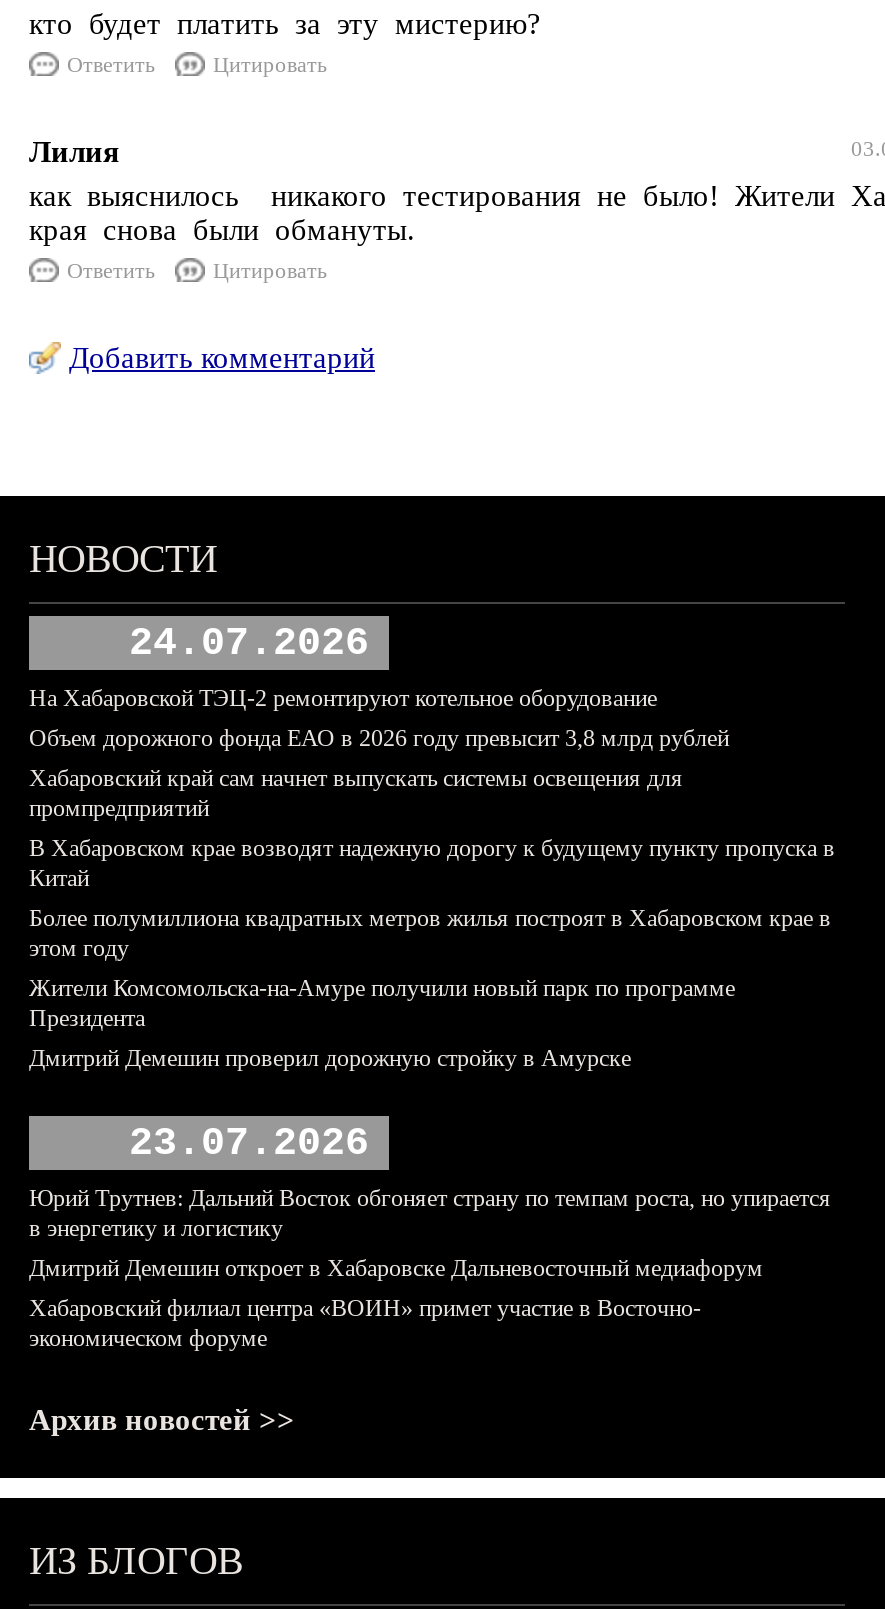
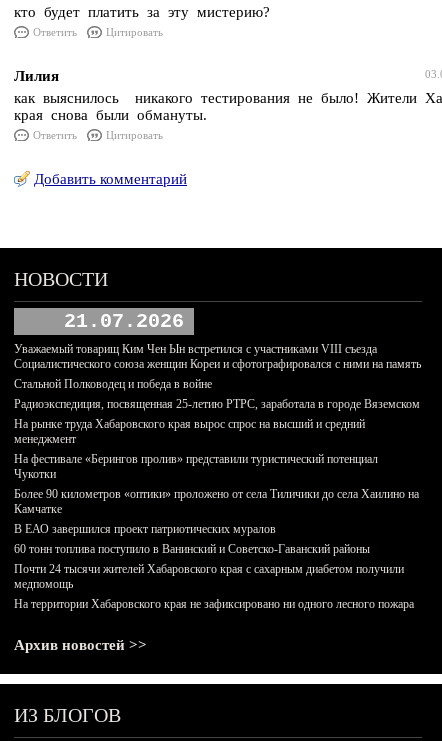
- 24.07.2026
- На Хабаровской ТЭЦ-2 ремонтируют котельное оборудование
- Объем дорожного фонда ЕАО в 2026 году превысит 3,8 млрд рублей
- Хабаровский край сам начнет выпускать системы освещения для
- промпредприятий
- В Хабаровском крае возводят надежную дорогу к будущему пункту пропуска в
- Китай
- Более полумиллиона квадратных метров жилья построят в Хабаровском крае в
- этом году
- Жители Комсомольска-на-Амуре получили новый парк по программе
- Президента
- Дмитрий Демешин проверил дорожную стройку в Амурске
- 23.07.2026
- Юрий Трутнев: Дальний Восток обгоняет страну по темпам роста, но упирается
- в энергетику и логистику
- Дмитрий Демешин откроет в Хабаровске Дальневосточный медиафорум
- Хабаровский филиал центра «ВОИН» примет участие в Восточно-
- экономическом форуме
+ 21.07.2026
+ Уважаемый товарищ Ким Чен Ын встретился с участниками VIII съезда
+ Социалистического союза женщин Кореи и сфотографировался с ними на память
+ Стальной Полководец и победа в войне
+ Радиоэкспедиция, посвященная 25-летию РТРС, заработала в городе Вяземском
+ На рынке труда Хабаровского края вырос спрос на высший и средний
+ менеджмент
+ На фестивале «Берингов пролив» представили туристический потенциал
+ Чукотки
+ Более 90 километров «оптики» проложено от села Тиличики до села Хаилино на
+ Камчатке
+ В ЕАО завершился проект патриотических муралов
+ 60 тонн топлива поступило в Ванинский и Советско-Гаванский районы
+ Почти 24 тысячи жителей Хабаровского края с сахарным диабетом получили
+ медпомощь
+ На территории Хабаровского края не зафиксировано ни одного лесного пожара
